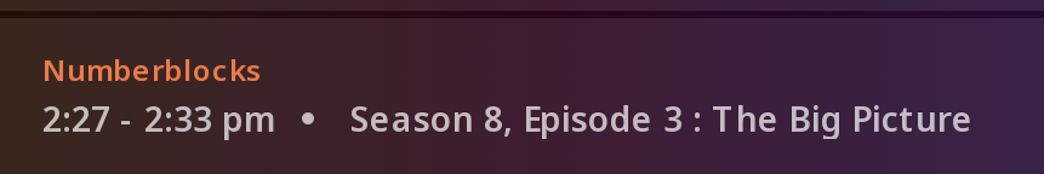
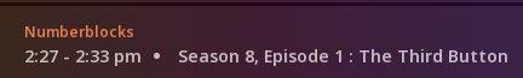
- Season 8, Episode 3: The Big Picture
+ Season 8, Episode 1: The Third Button
